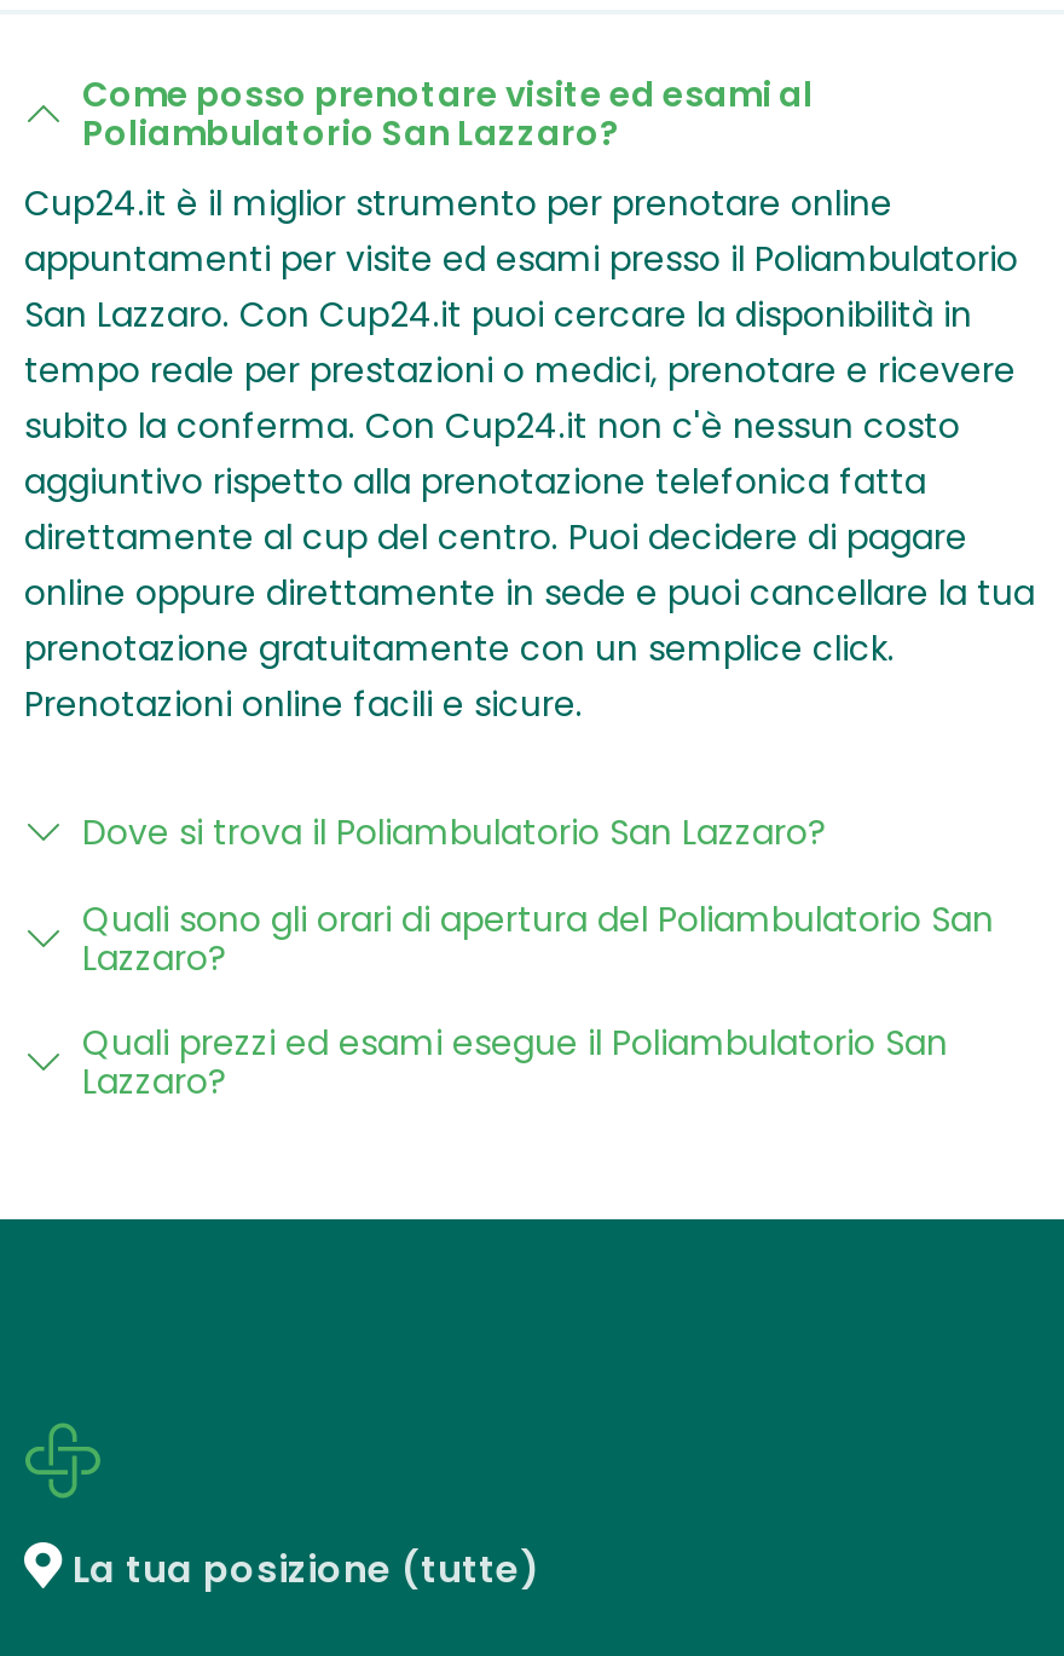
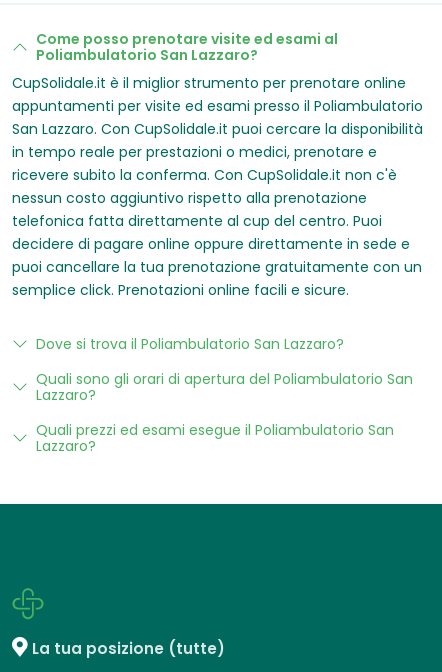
- Cup24.it è il miglior strumento per prenotare online
+ CupSolidale.it è il miglior strumento per prenotare online

- San Lazzaro. Con Cup24.it puoi cercare la disponibilità in
- tempo reale per prestazioni o medici, prenotare e ricevere
- subito la conferma. Con Cup24.it non c'è nessun costo
- aggiuntivo rispetto alla prenotazione telefonica fatta
- direttamente al cup del centro. Puoi decidere di pagare
- online oppure direttamente in sede e puoi cancellare la tua
- prenotazione gratuitamente con un semplice click.
- Prenotazioni online facili e sicure.
+ San Lazzaro. Con CupSolidale.it puoi cercare la disponibilità
+ in tempo reale per prestazioni o medici, prenotare e
+ ricevere subito la conferma. Con CupSolidale.it non c'è
+ nessun costo aggiuntivo rispetto alla prenotazione
+ telefonica fatta direttamente al cup del centro. Puoi
+ decidere di pagare online oppure direttamente in sede e
+ puoi cancellare la tua prenotazione gratuitamente con un
+ semplice click. Prenotazioni online facili e sicure.
